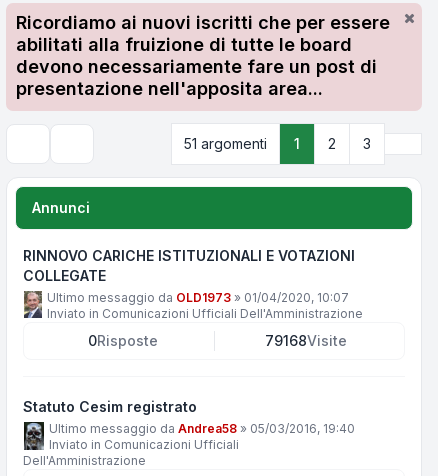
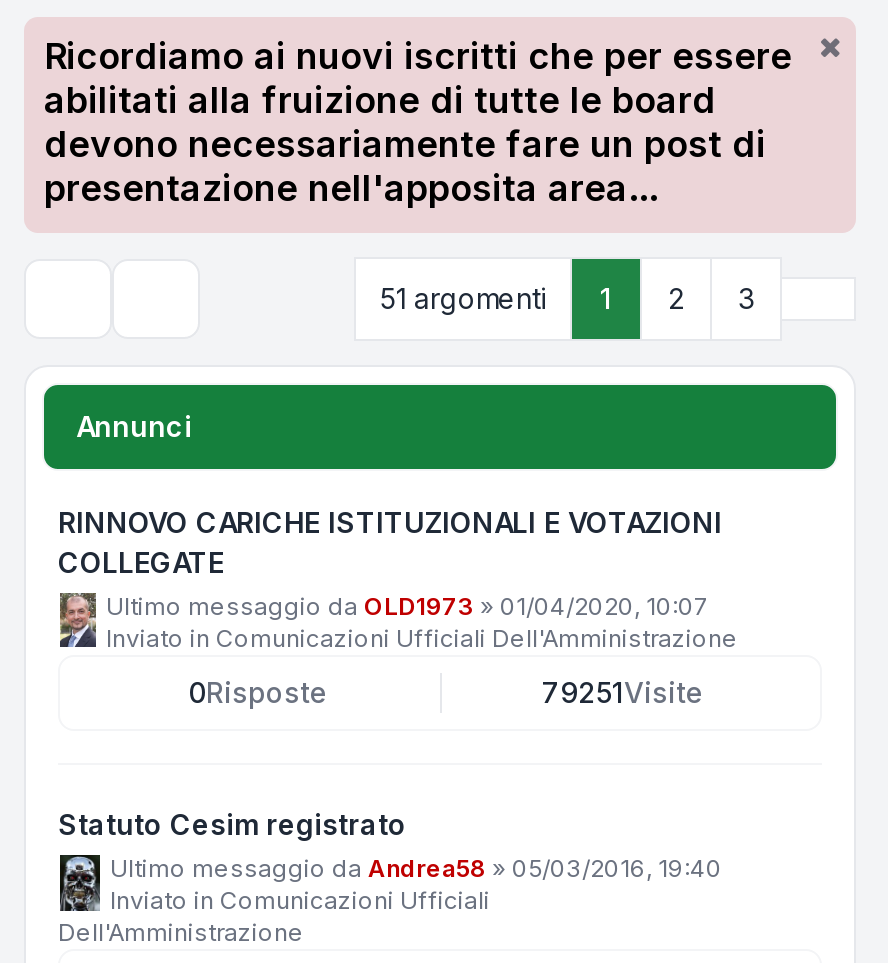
- 79168Visite
+ 79251Visite
